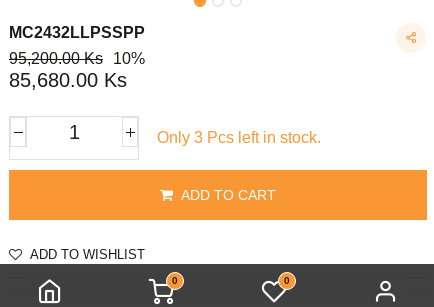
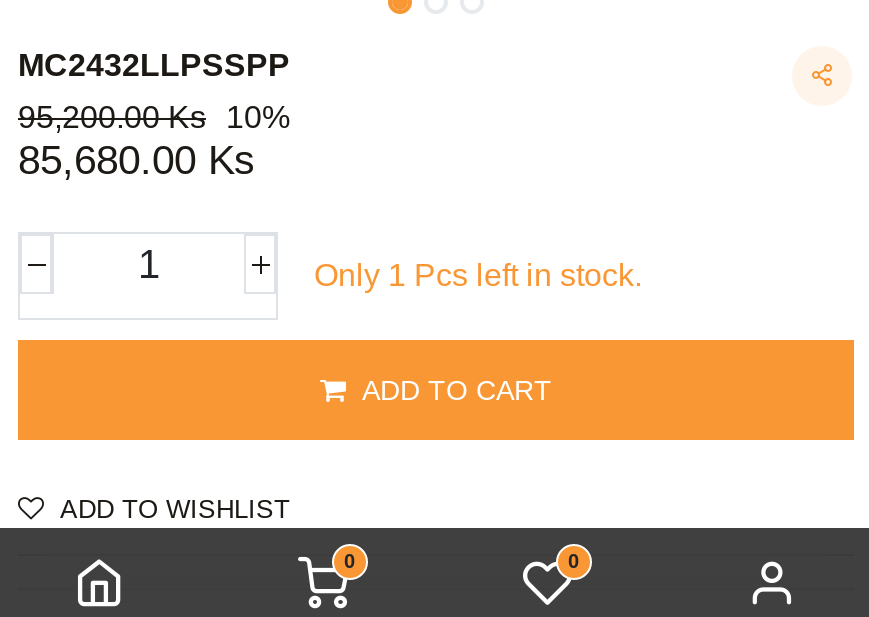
- Only 3 Pcs left in stock.
+ Only 1 Pcs left in stock.
